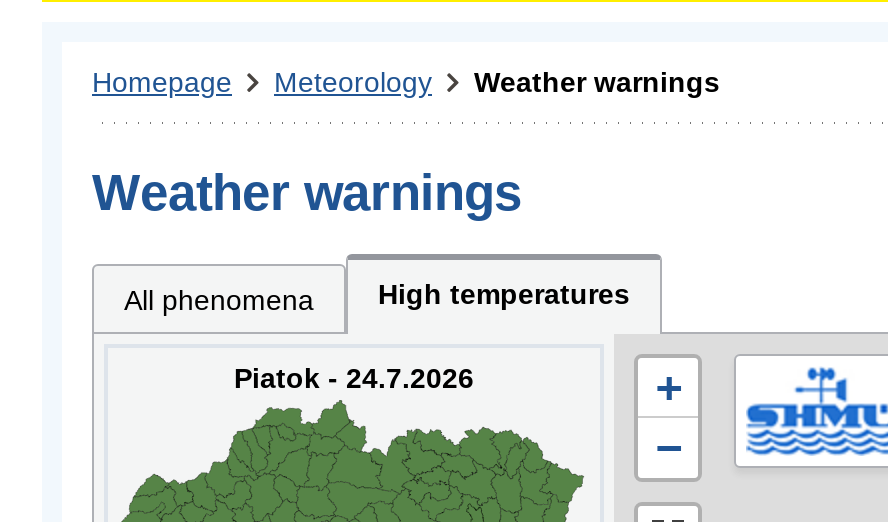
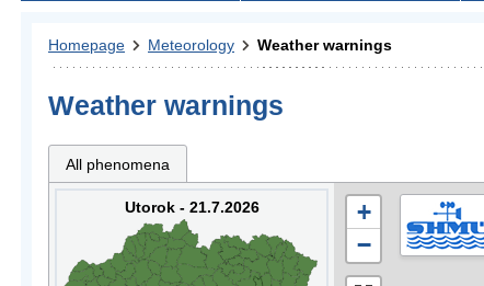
- High temperatures
- Piatok - 24.7.2026
+ Utorok - 21.7.2026
